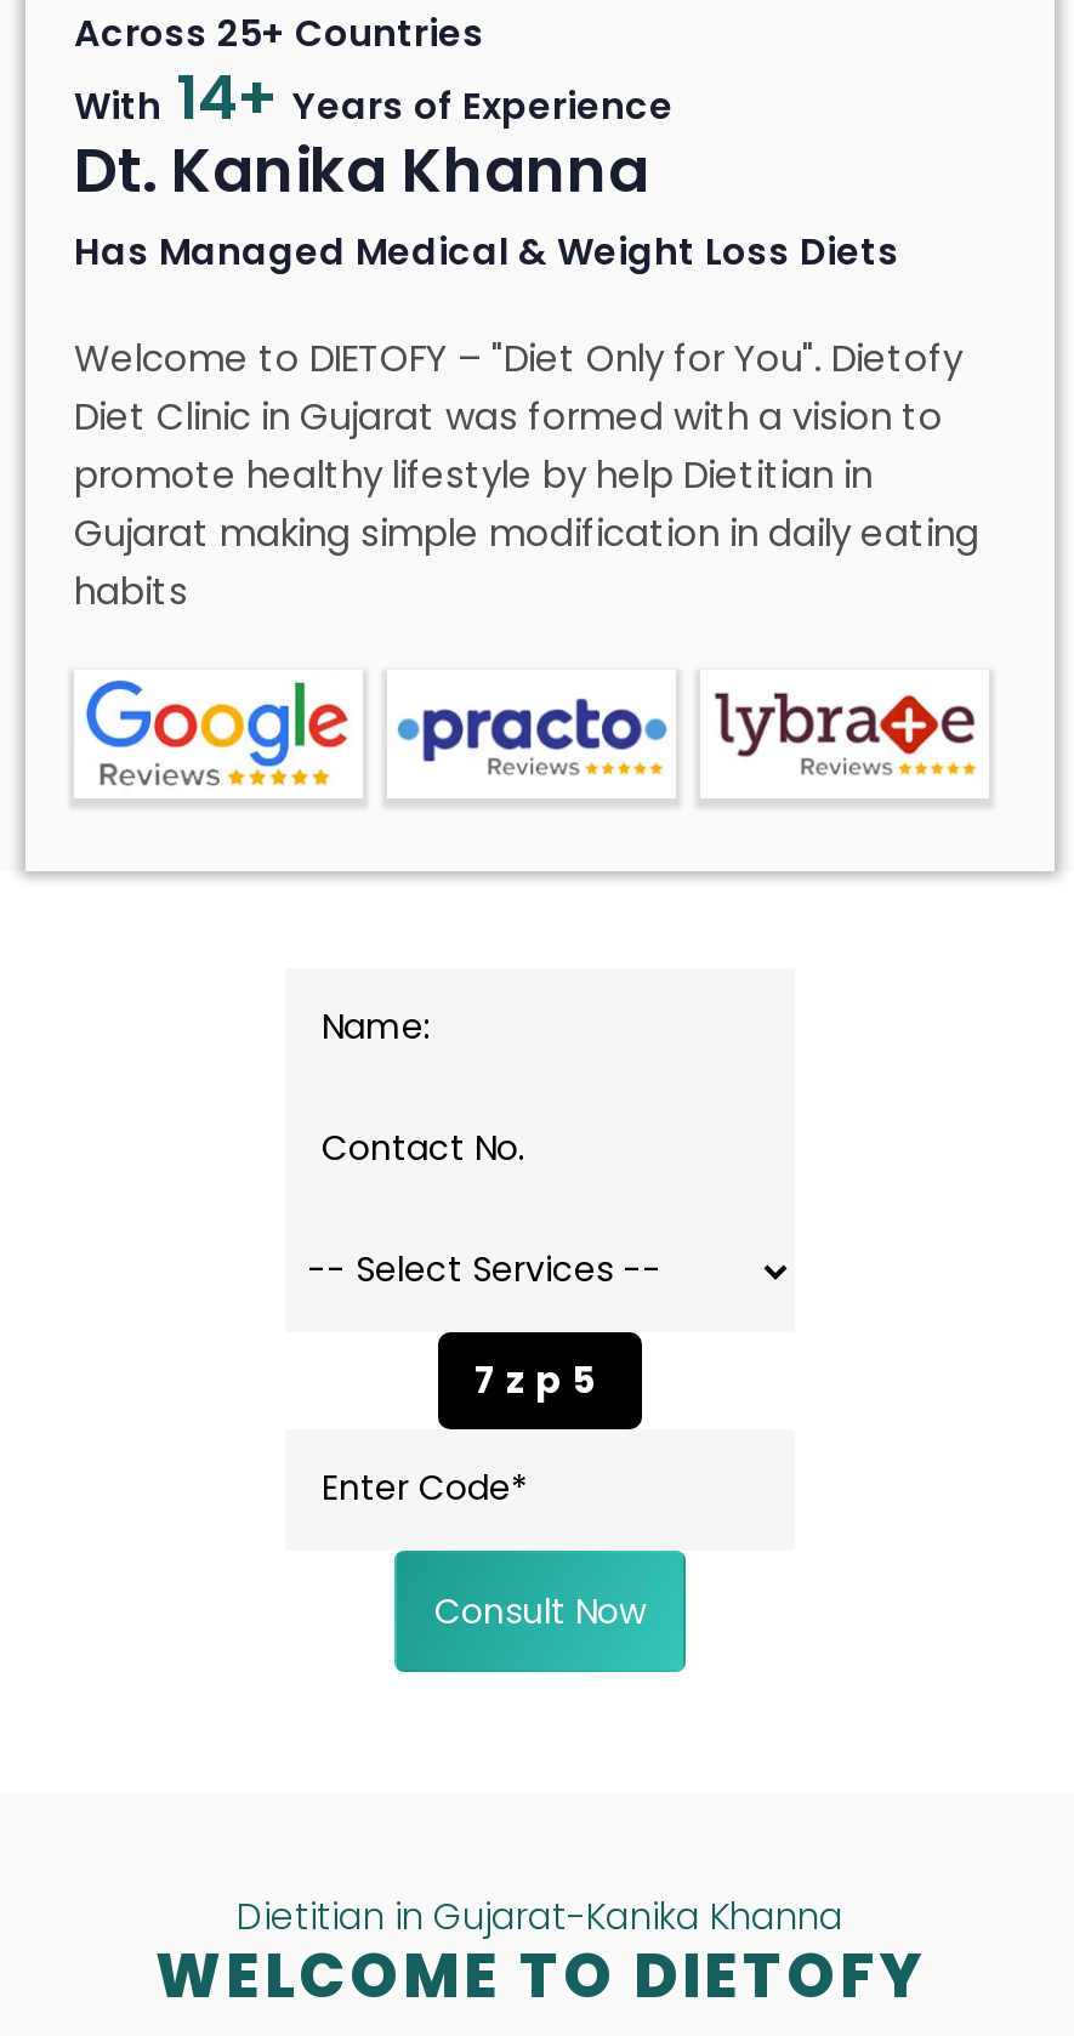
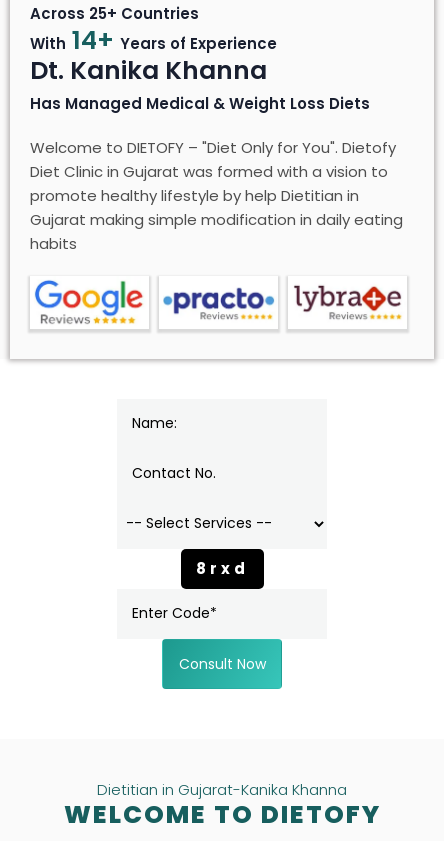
- 7zp5
+ 8rxd
